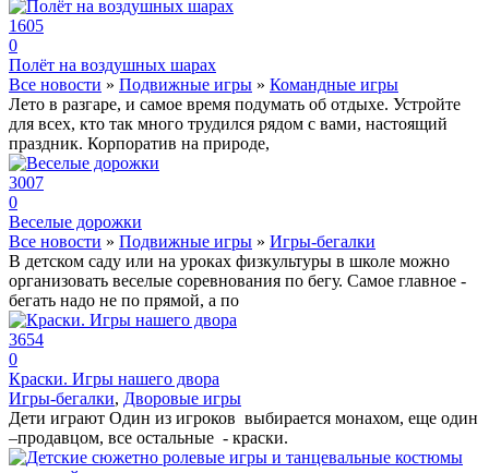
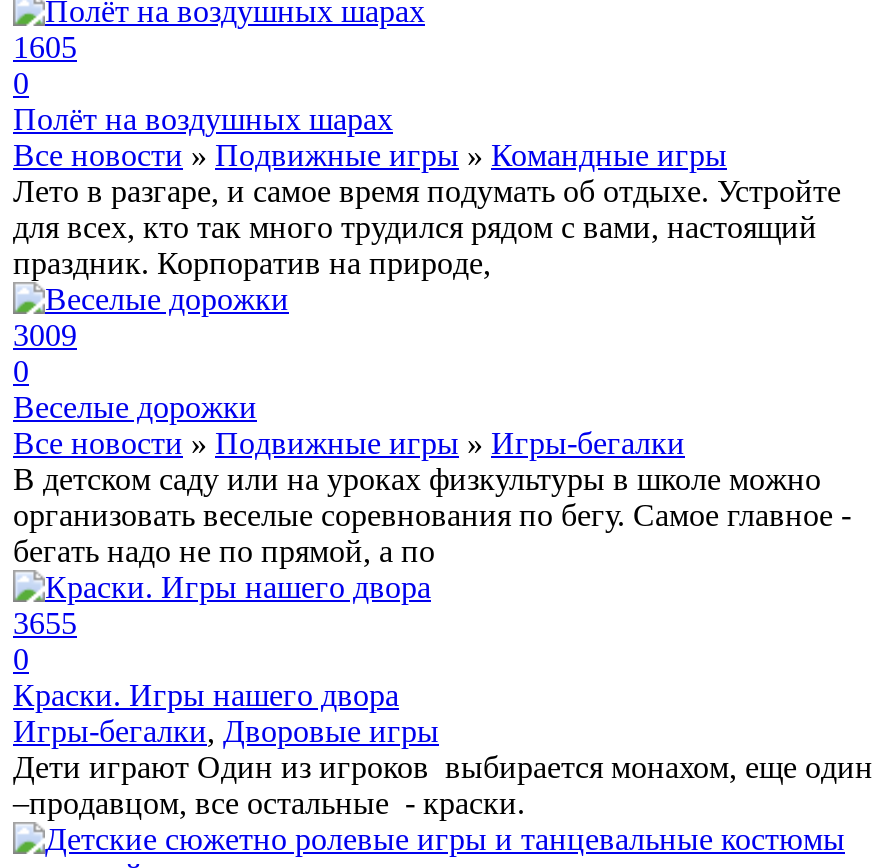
- 3007
+ 3009

- 3654
+ 3655
